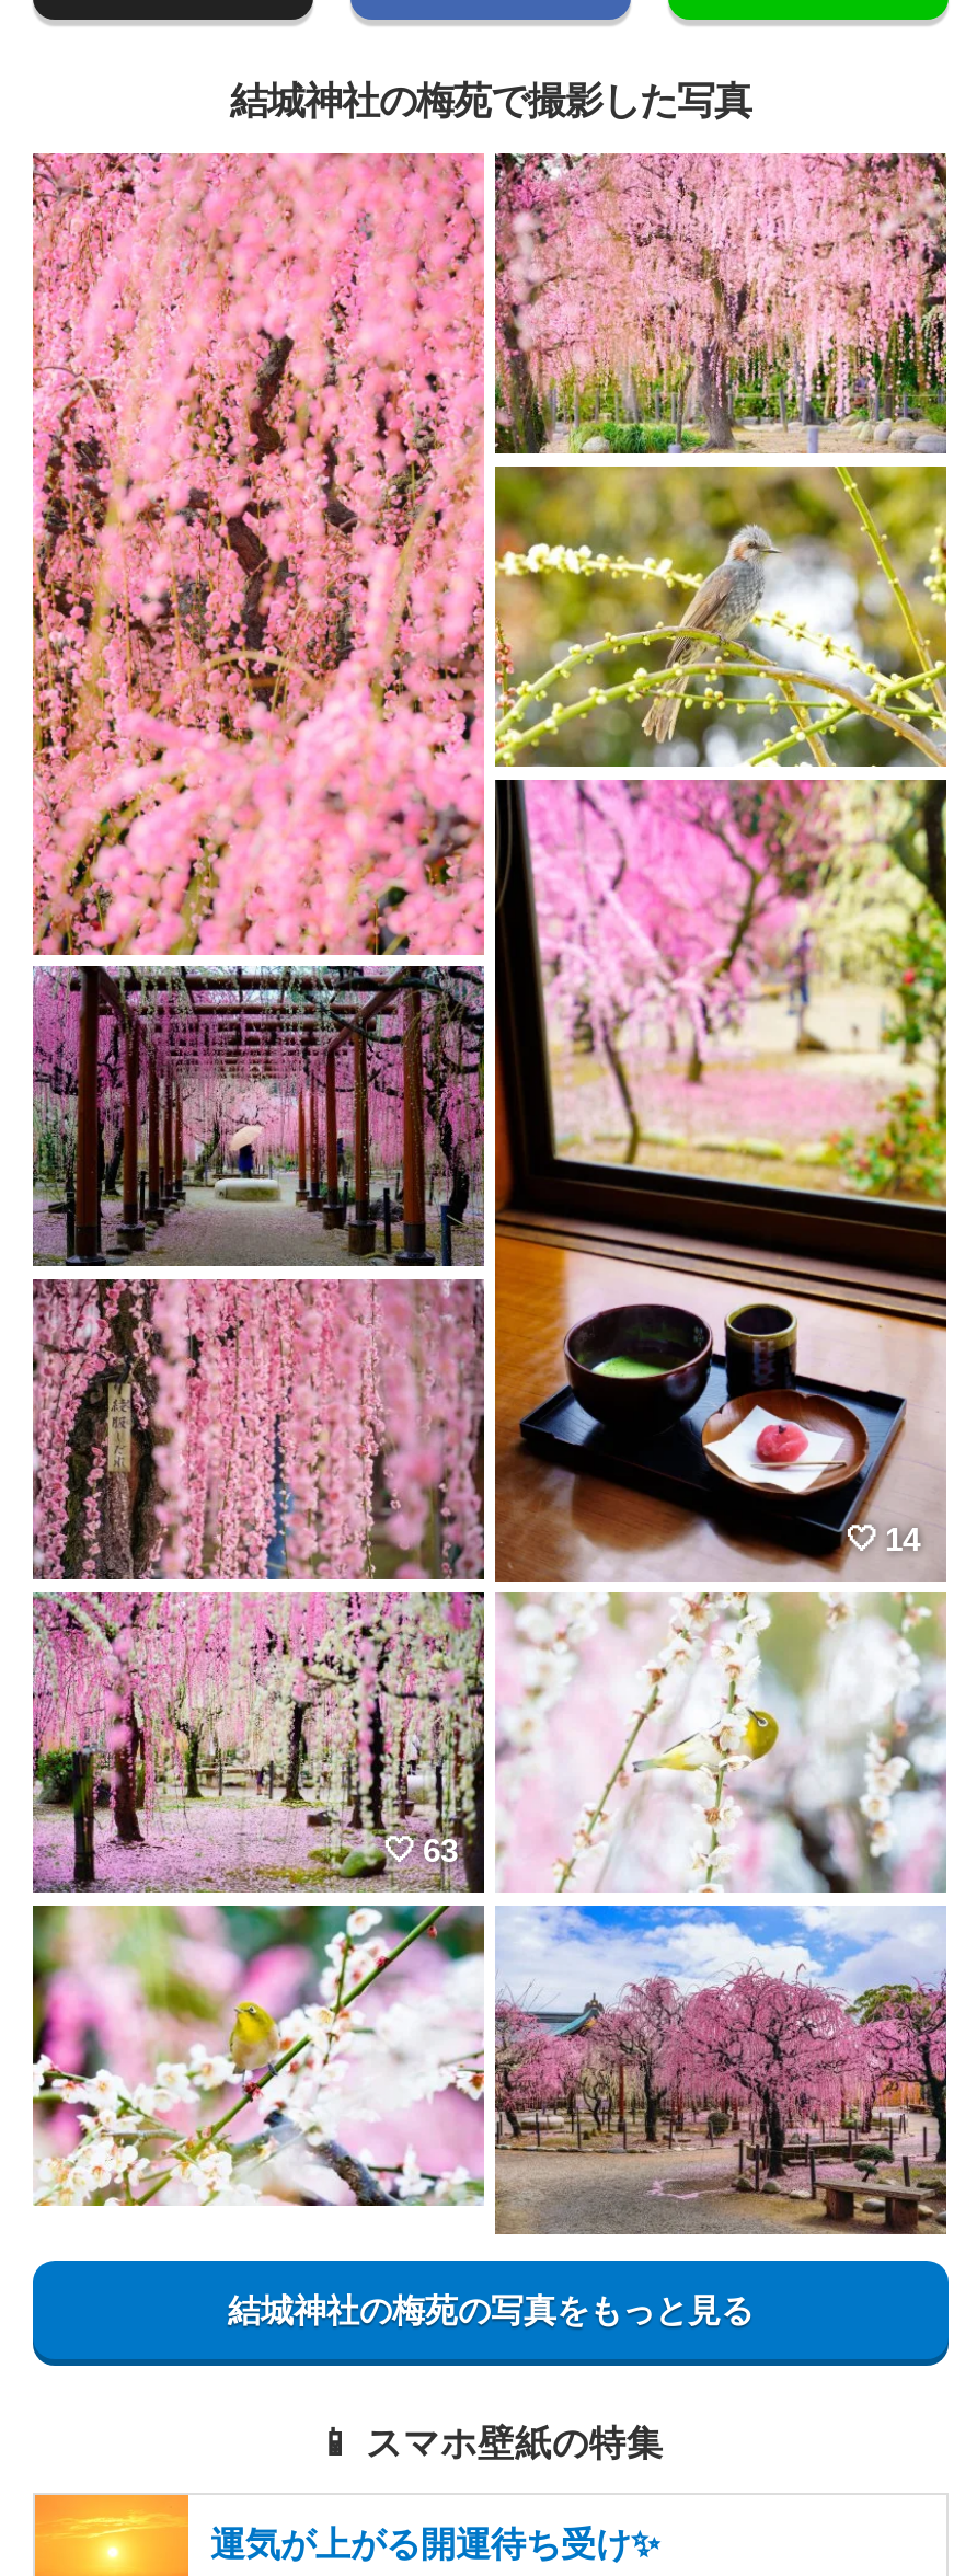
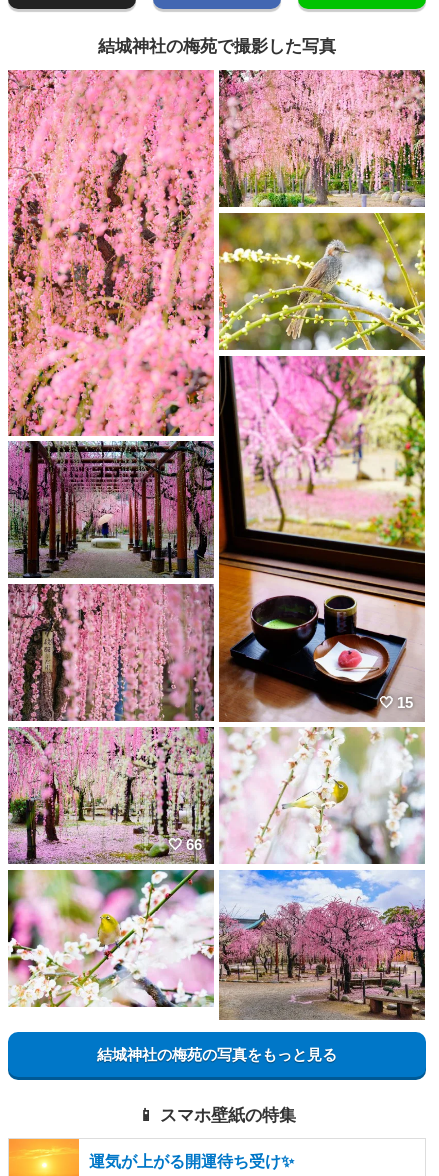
- 14
+ 15

- 63
+ 66
